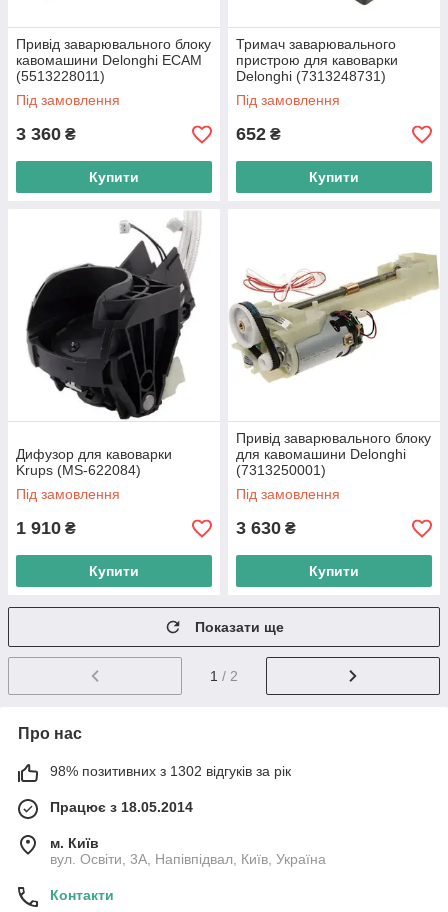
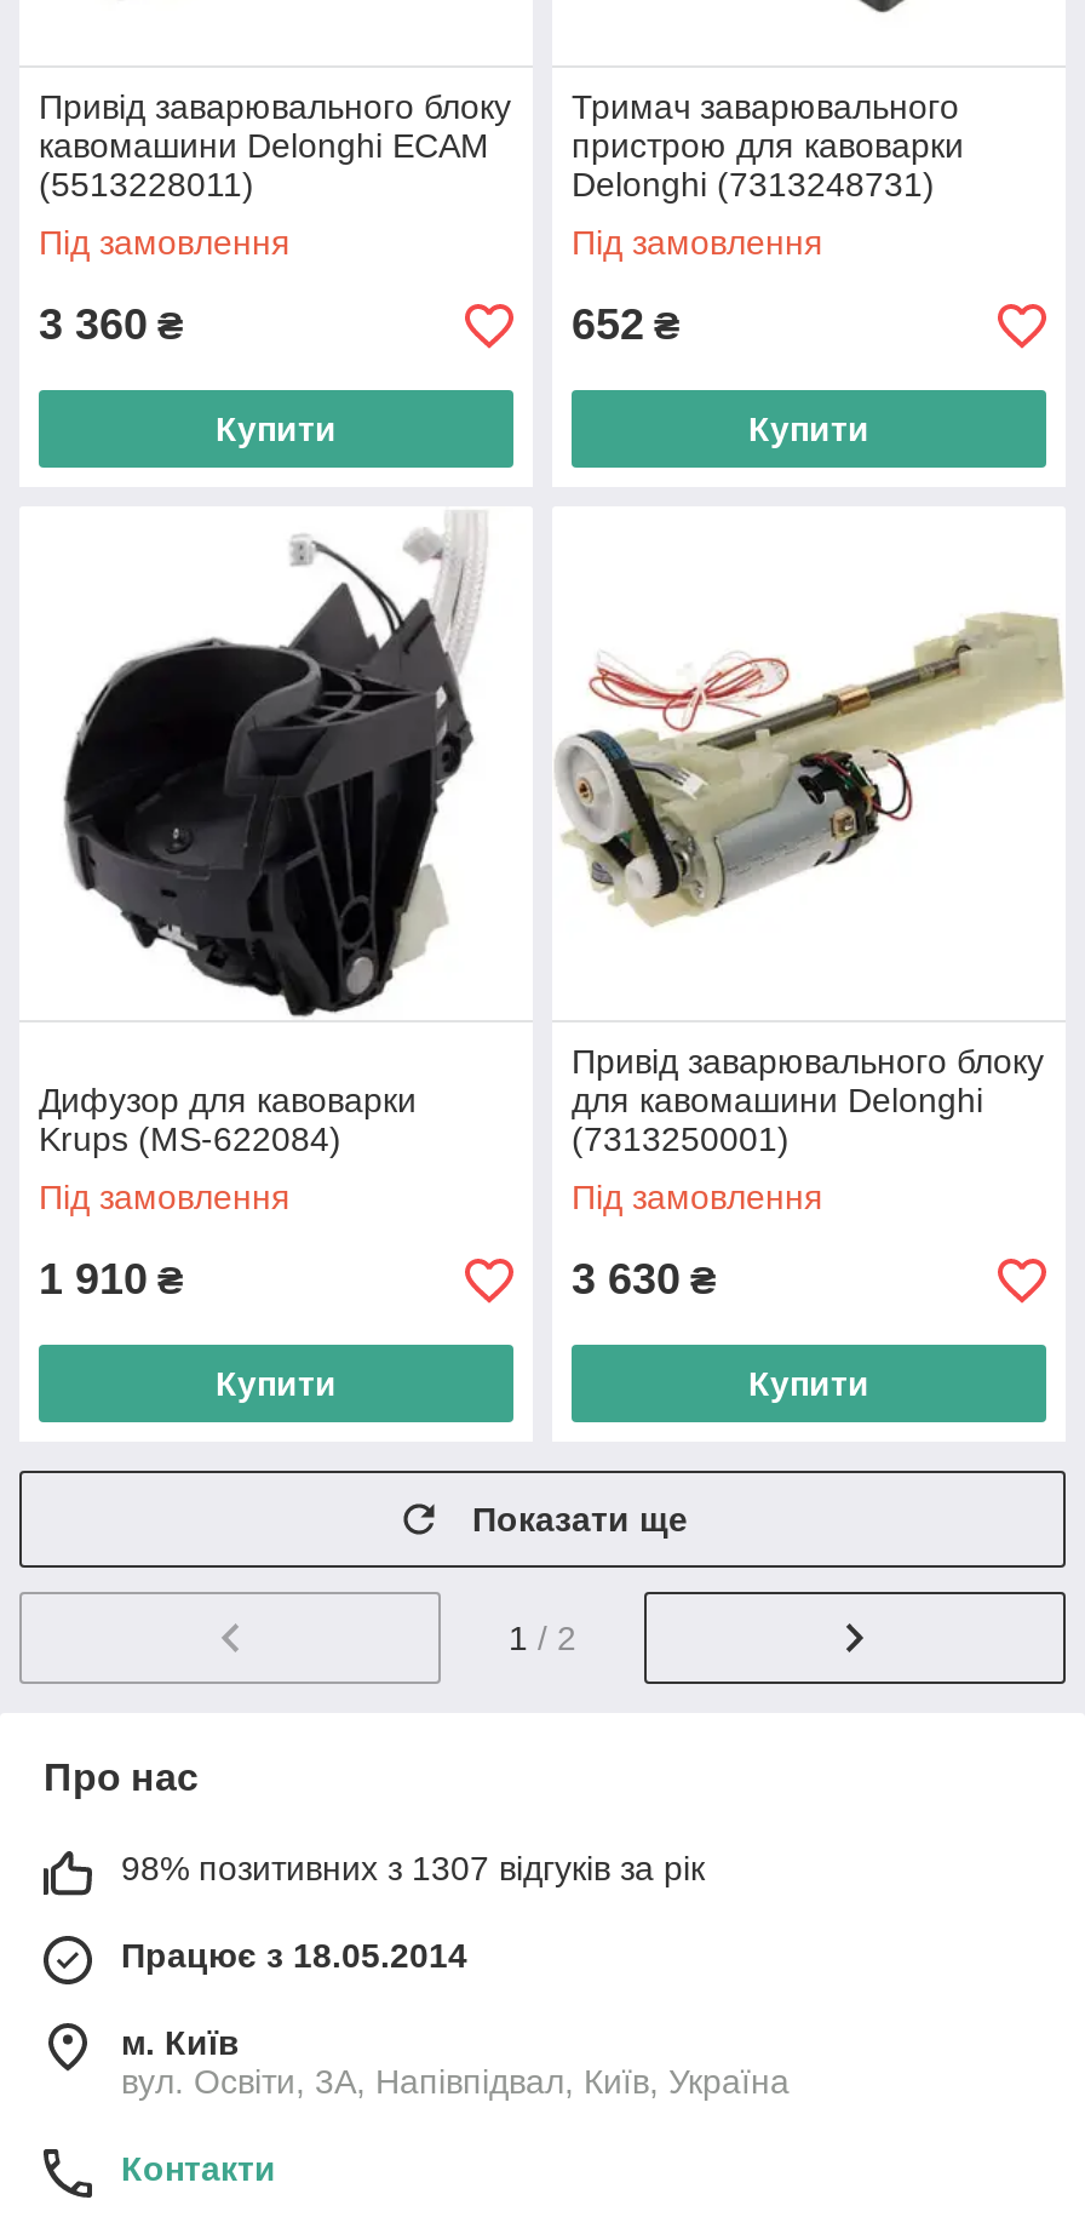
- 98% позитивних з 1302 відгуків за рік
+ 98% позитивних з 1307 відгуків за рік
